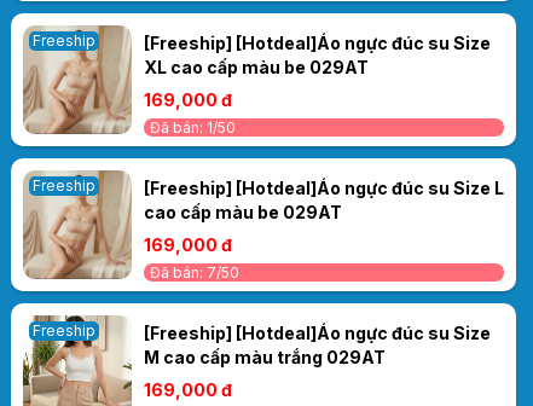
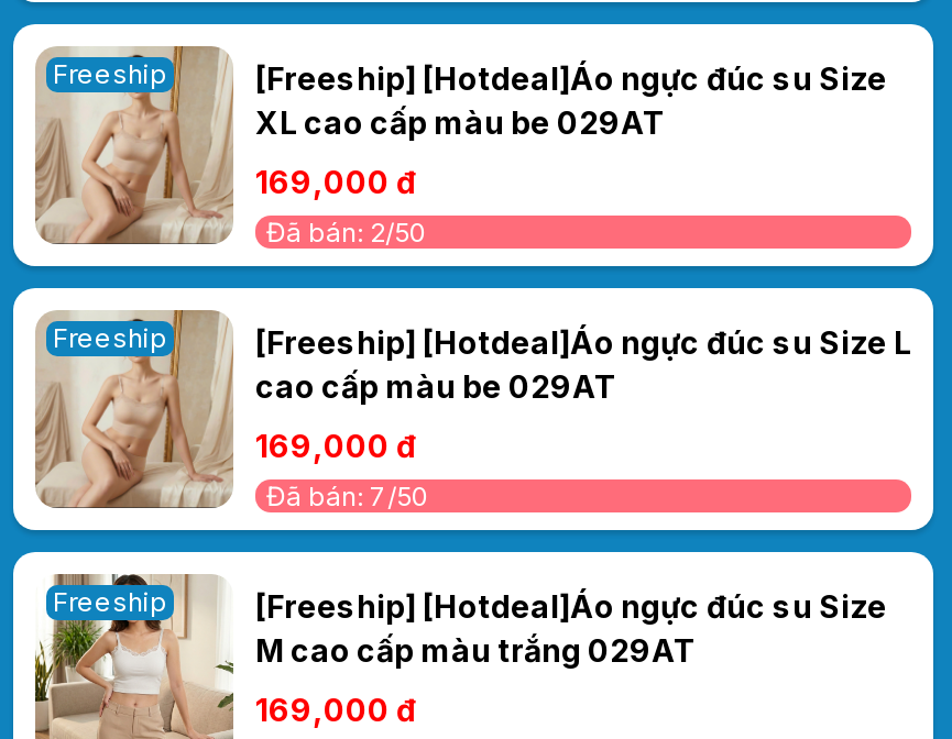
- Đã bán: 1/50
+ Đã bán: 2/50
